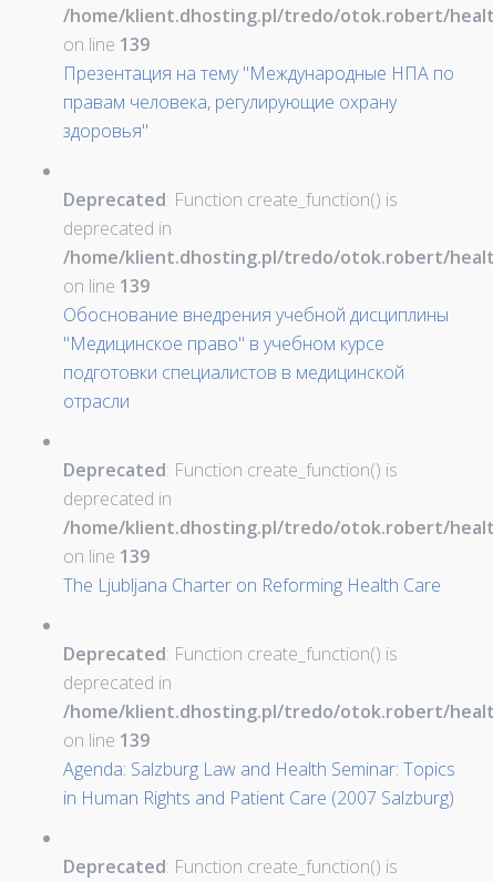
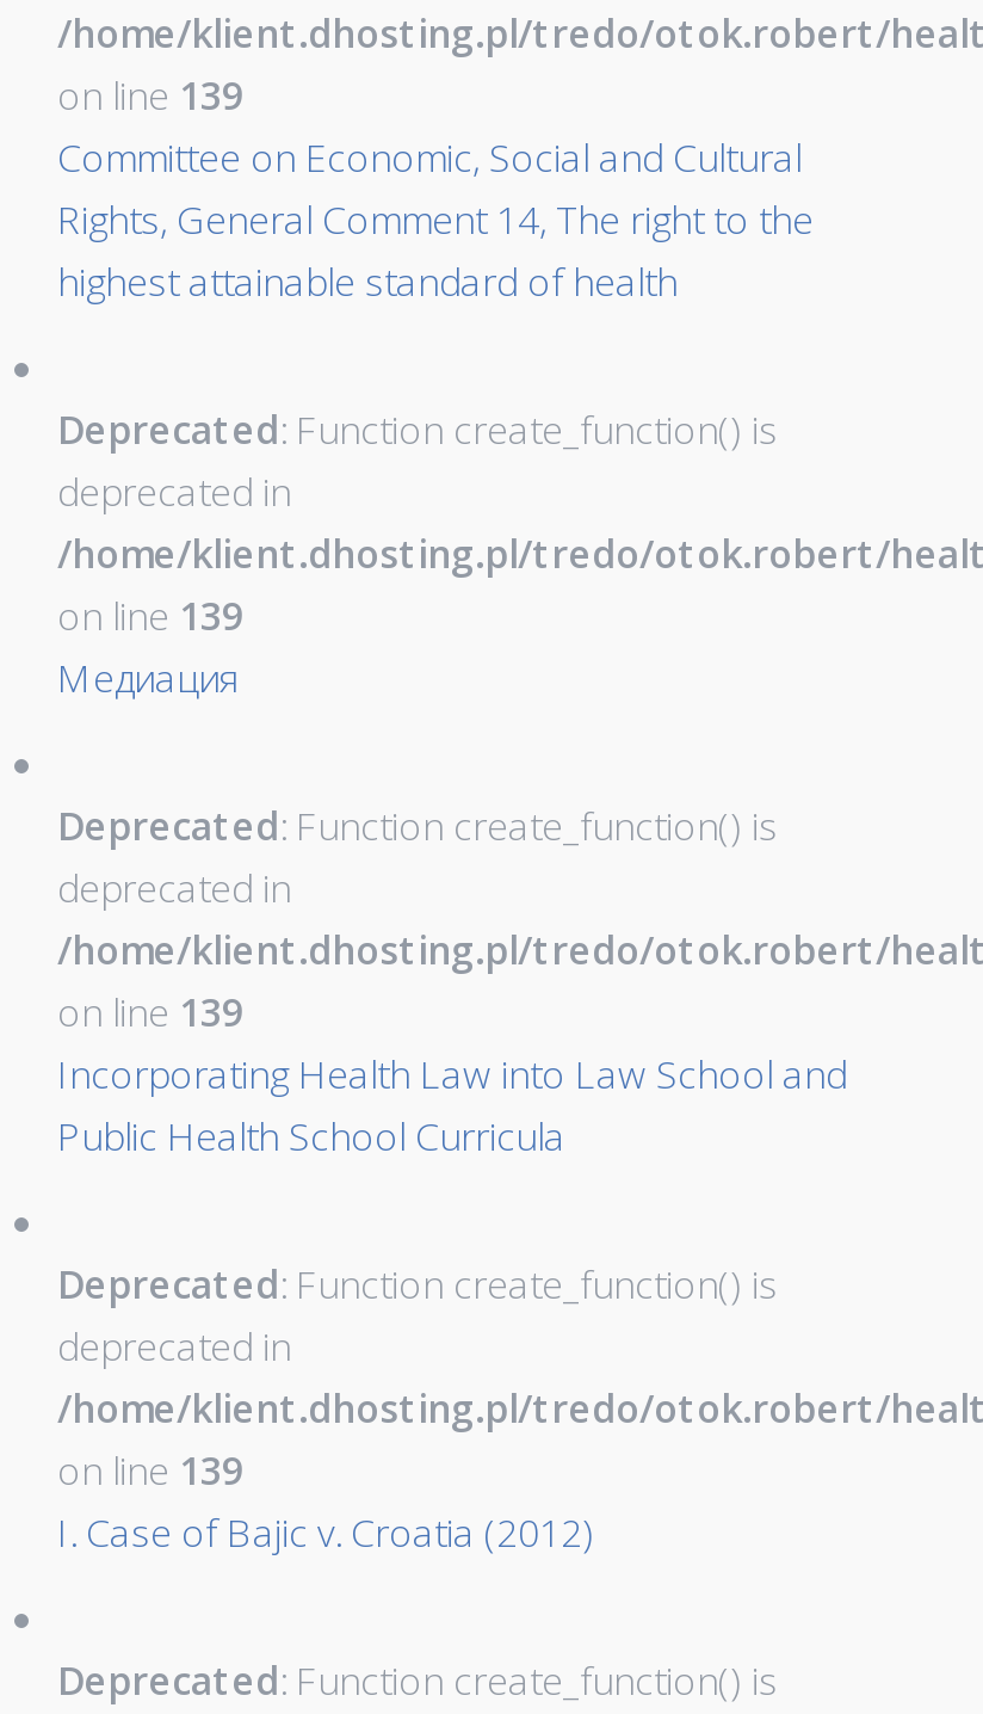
- Презентация на тему "Международные НПА по
- правам человека, регулирующие охрану
- здоровья"
+ Committee on Economic, Social and Cultural
+ Rights, General Comment 14, The right to the
+ highest attainable standard of health

- Обоснование внедрения учебной дисциплины
- "Медицинское право" в учебном курсе
- подготовки специалистов в медицинской
- отрасли
+ Медиация

- The Ljubljana Charter on Reforming Health Care
+ Incorporating Health Law into Law School and
+ Public Health School Curricula

- Agenda: Salzburg Law and Health Seminar: Topics
- in Human Rights and Patient Care (2007 Salzburg)
+ I. Case of Bajic v. Croatia (2012)
